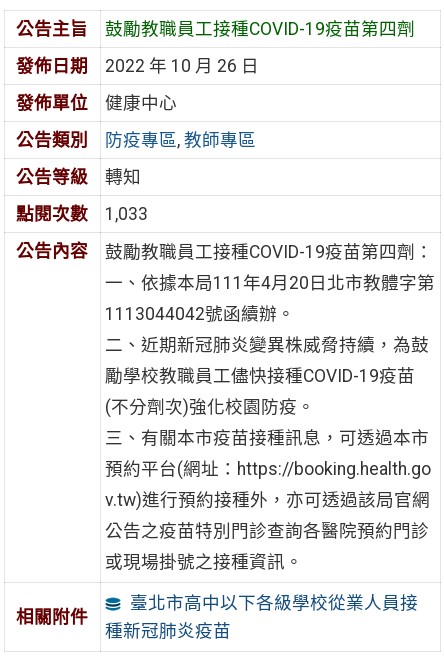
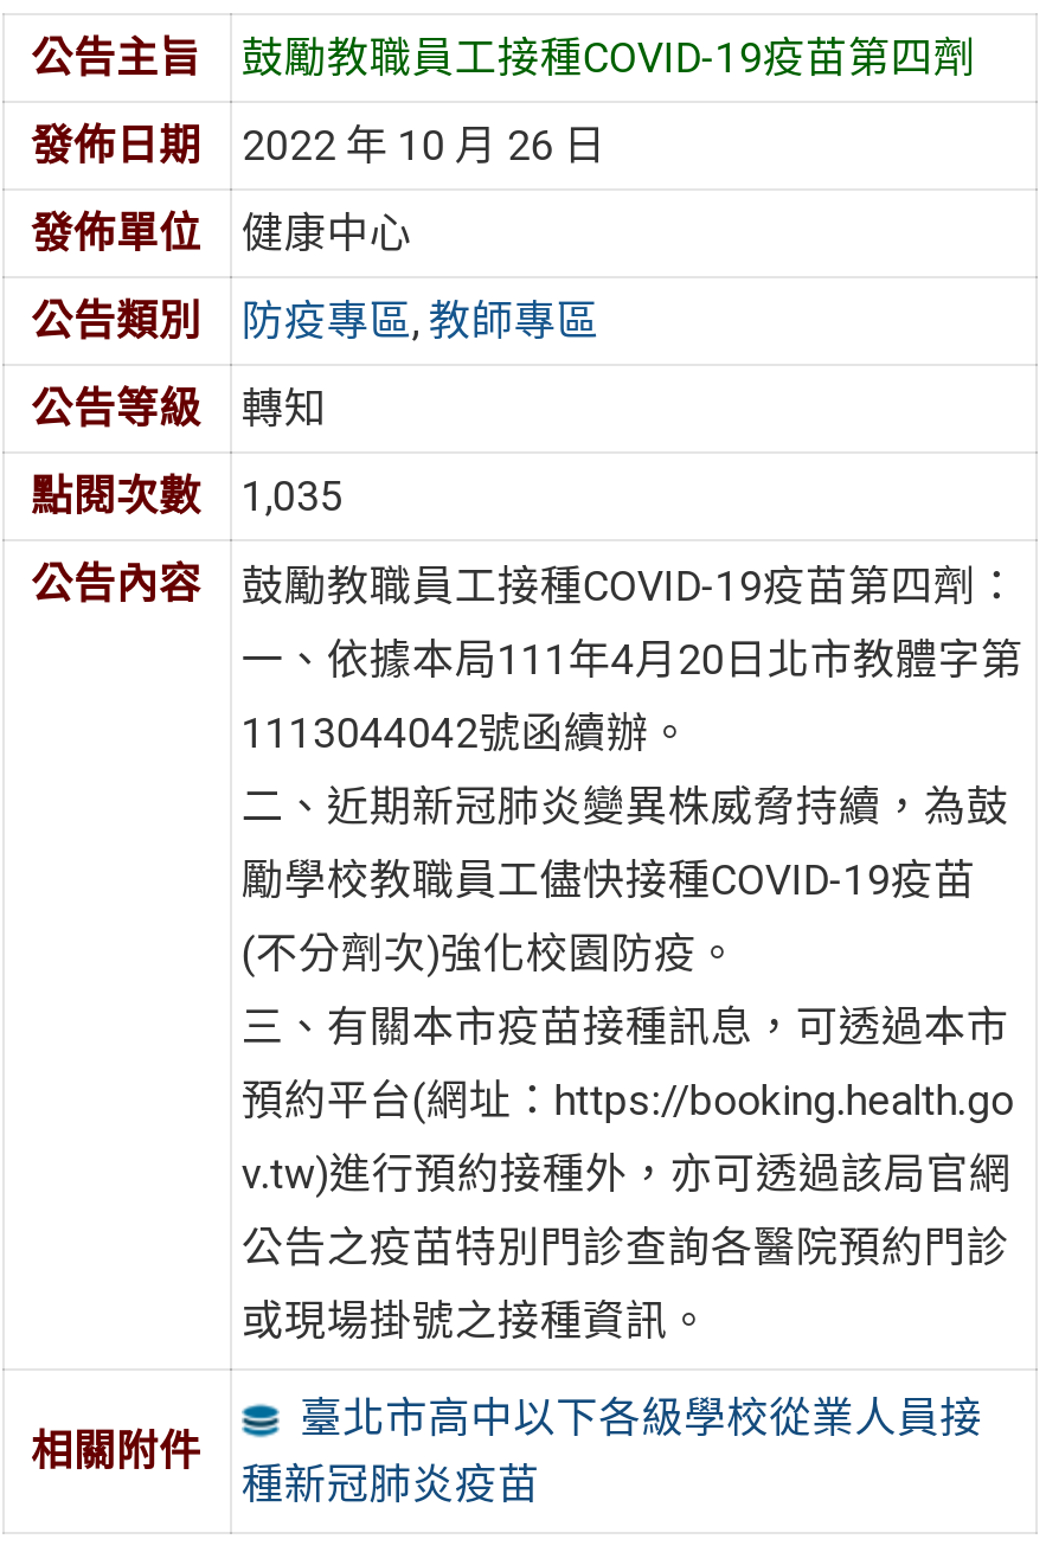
- 點閱次數 1,033
+ 點閱次數 1,035
